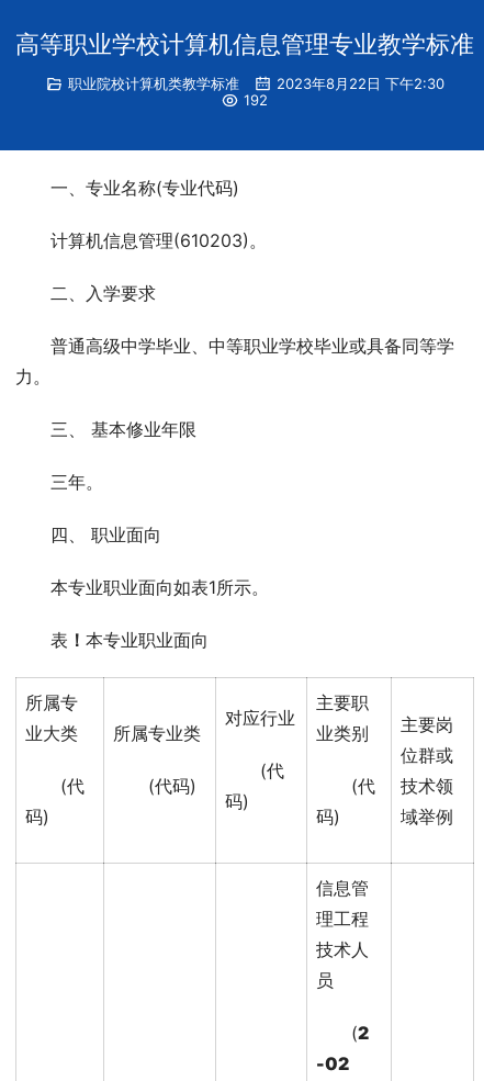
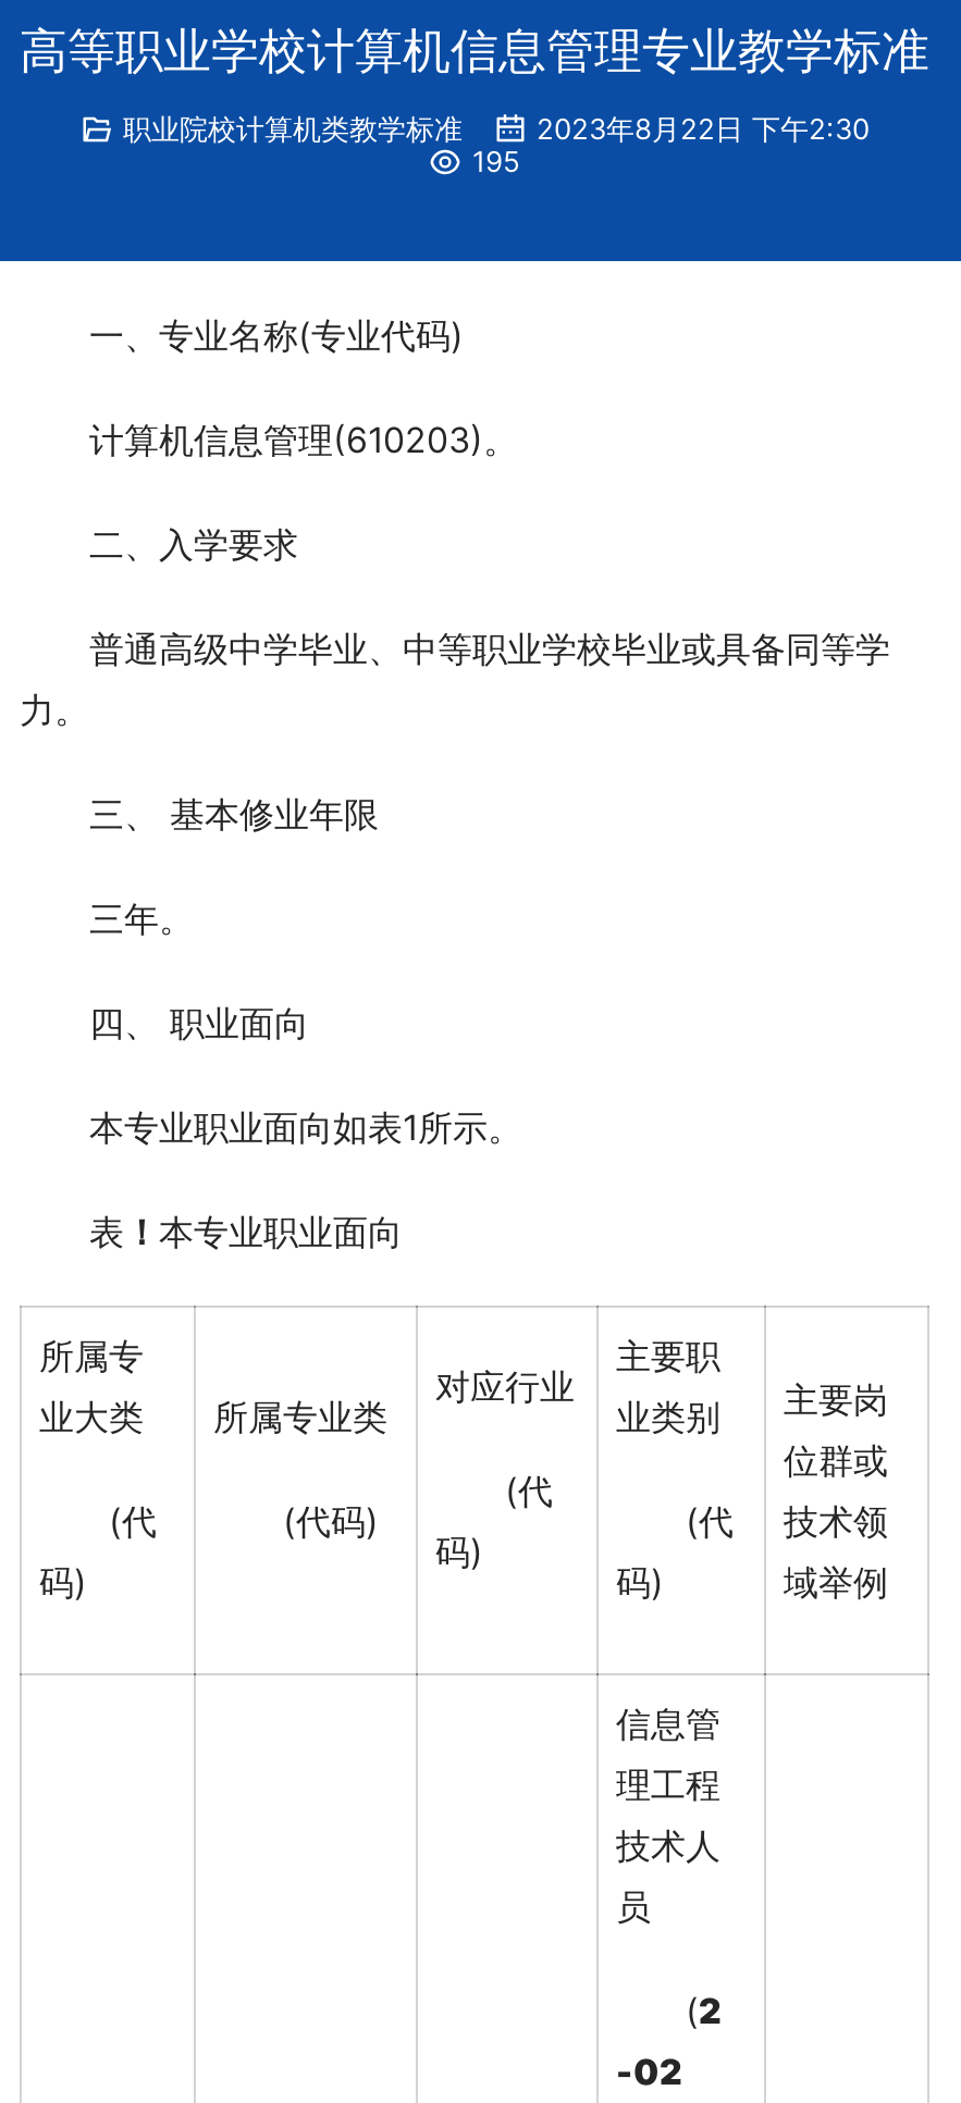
- 192
+ 195
